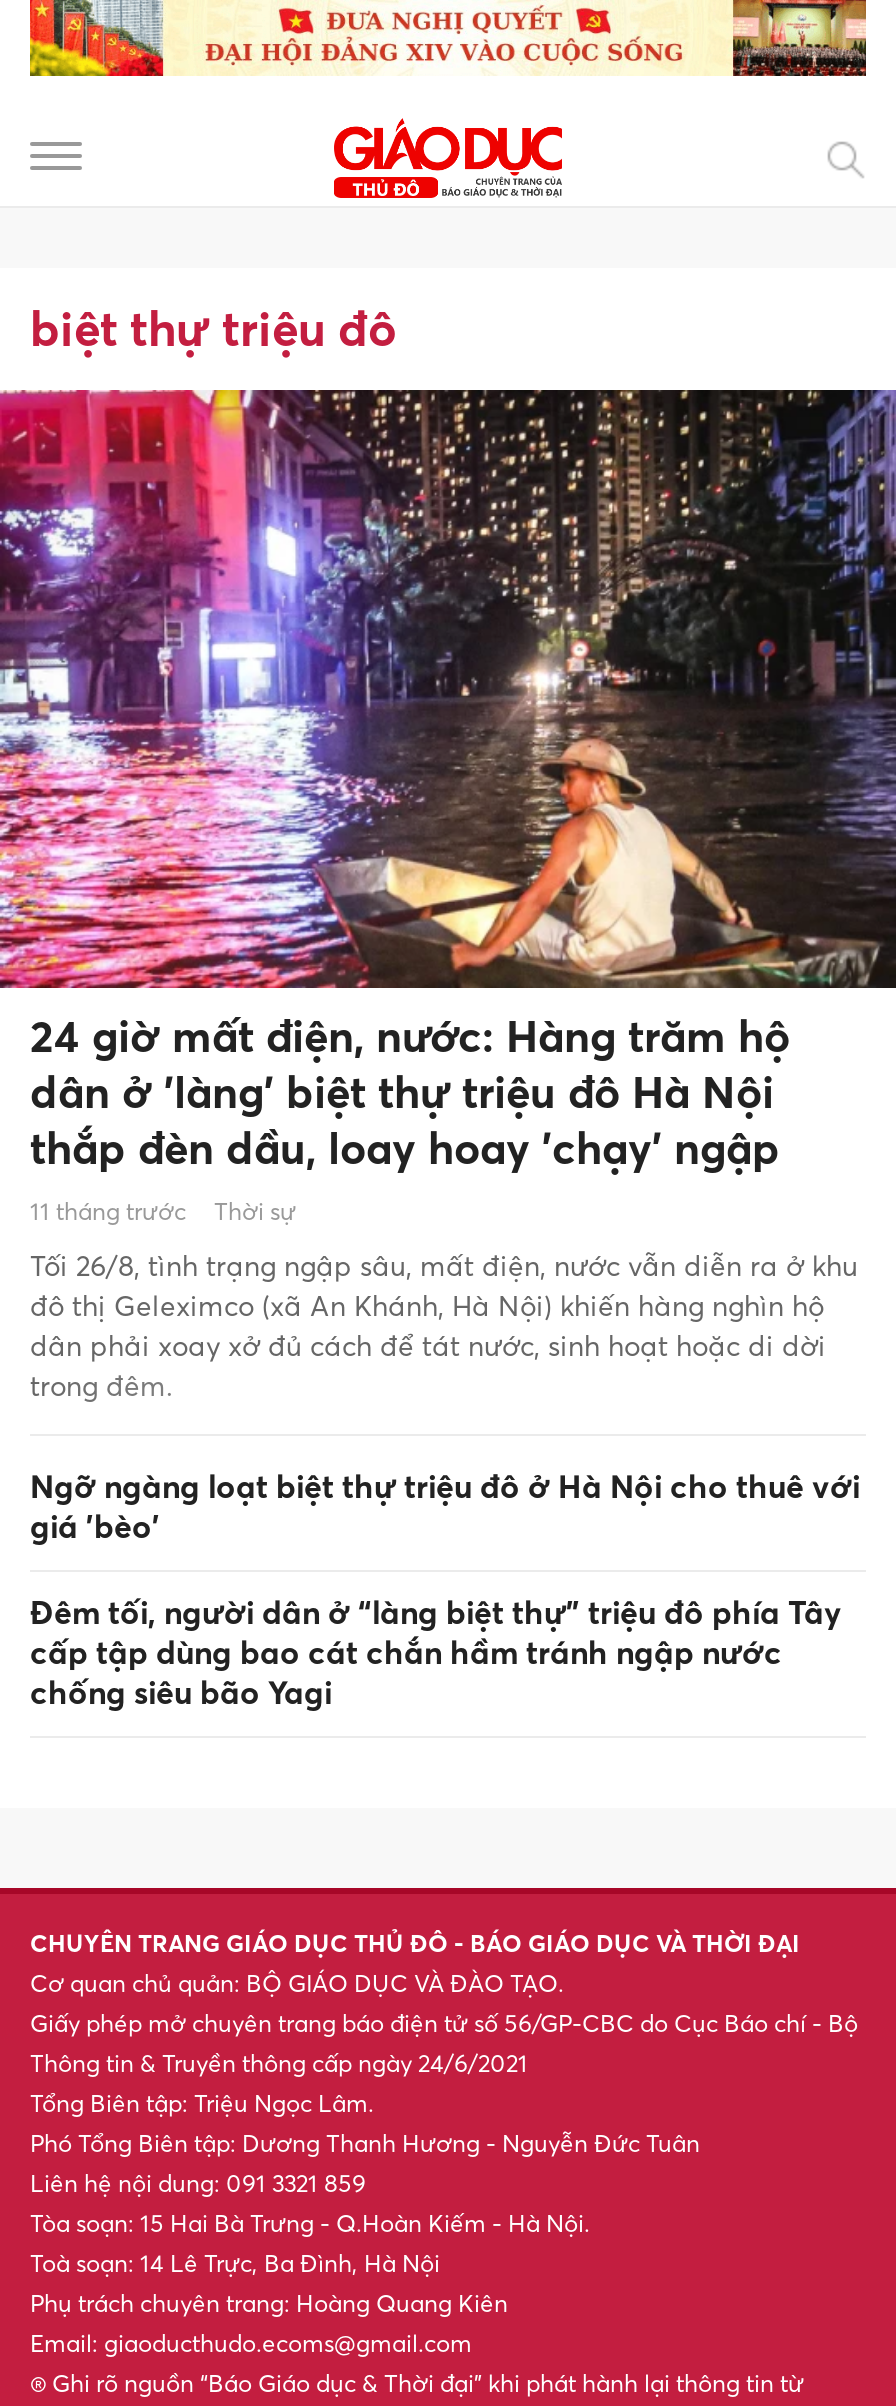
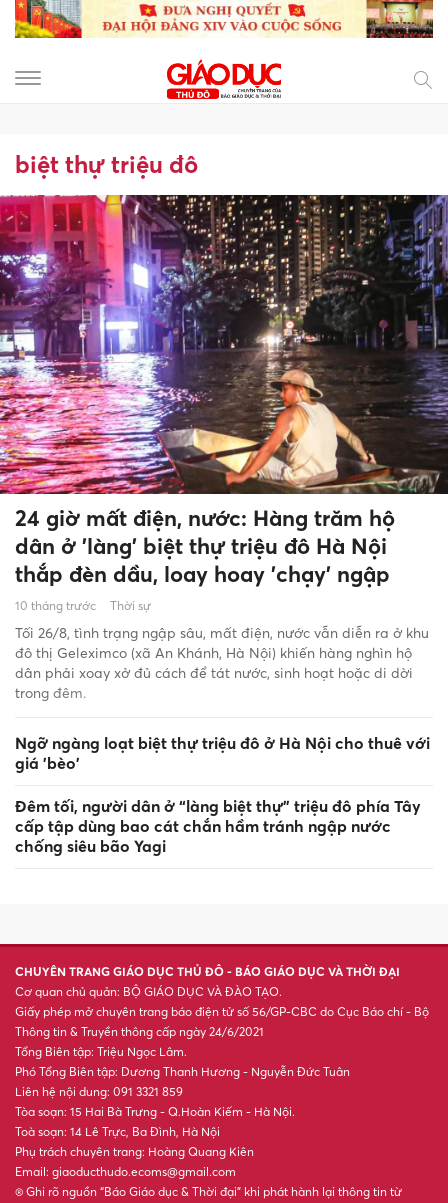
- 11 tháng trước Thời sự
+ 10 tháng trước Thời sự
